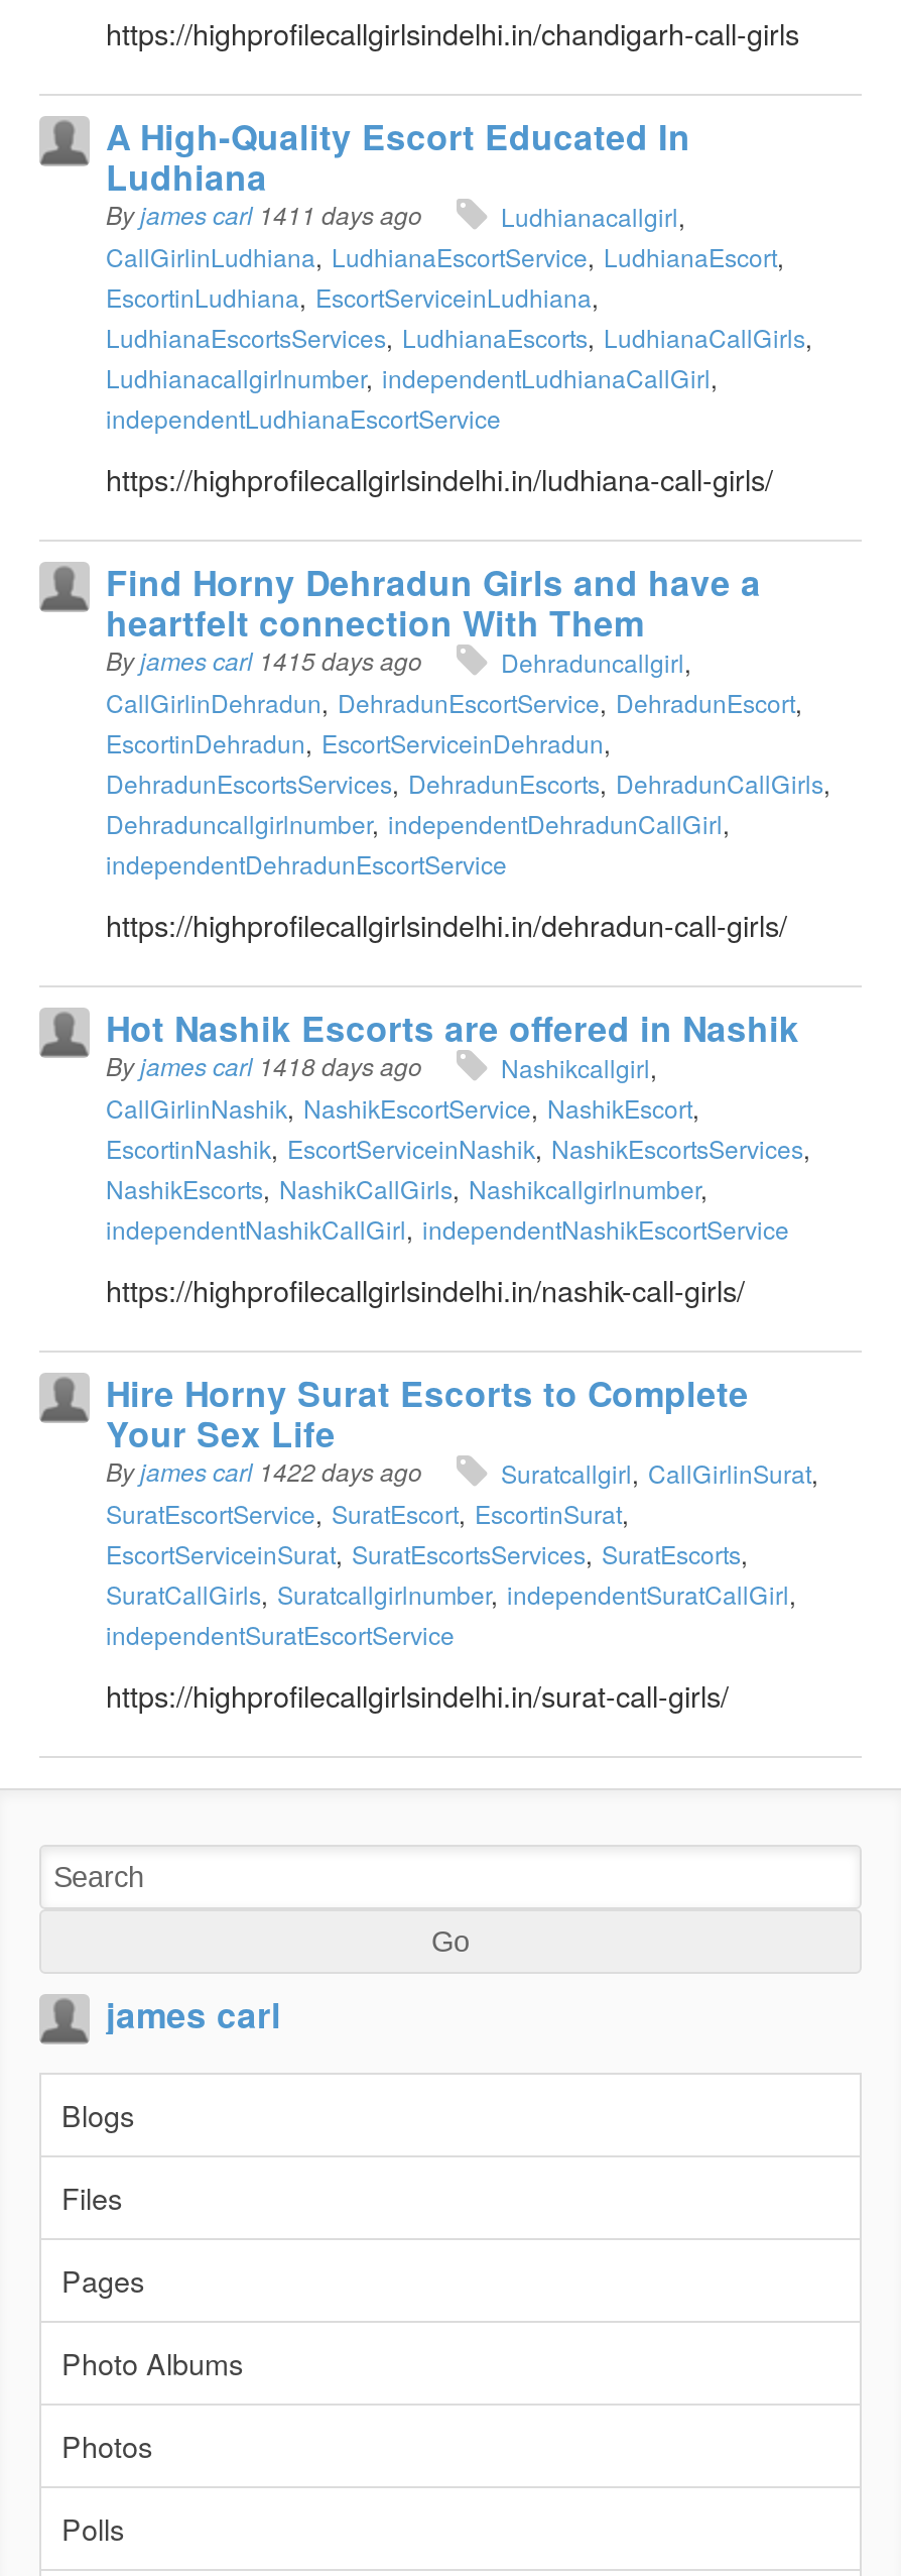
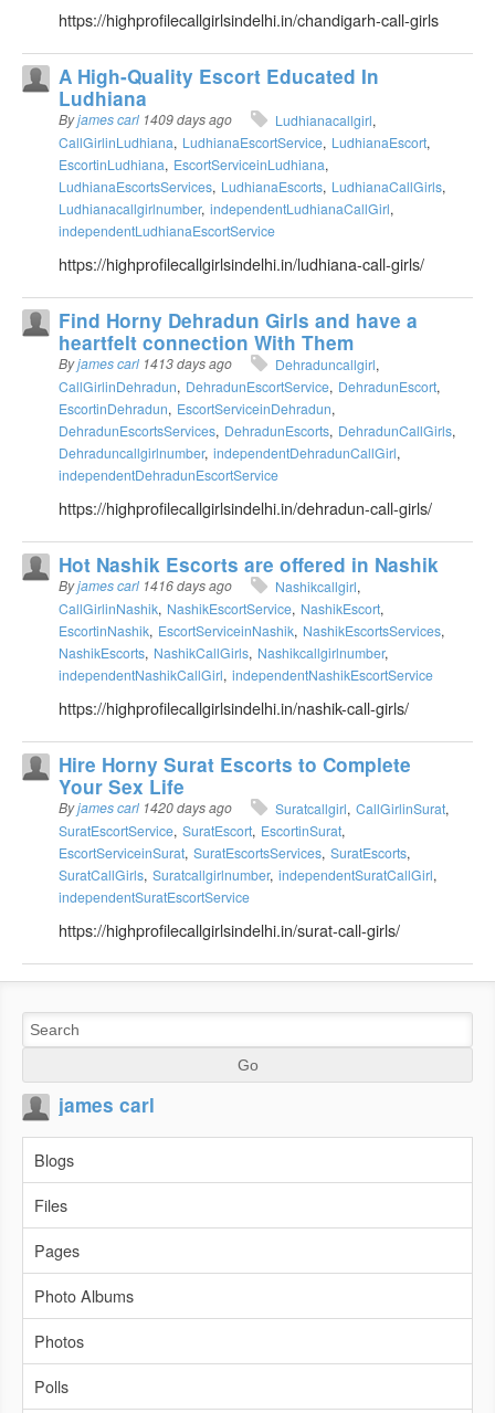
- By james carl 1411 days ago
+ By james carl 1409 days ago

- By james carl 1415 days ago
+ By james carl 1413 days ago

- By james carl 1418 days ago
+ By james carl 1416 days ago

- By james carl 1422 days ago
+ By james carl 1420 days ago
